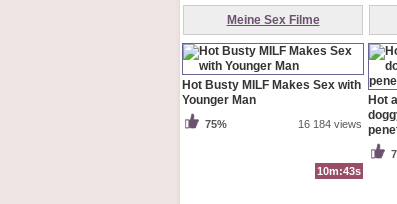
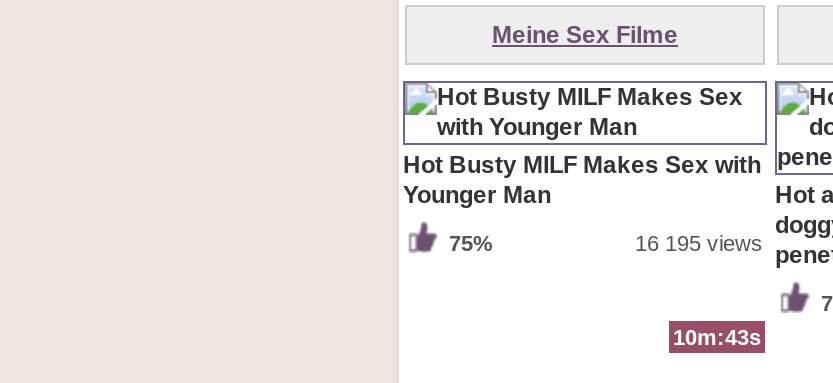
- 16 184 views
+ 16 195 views
